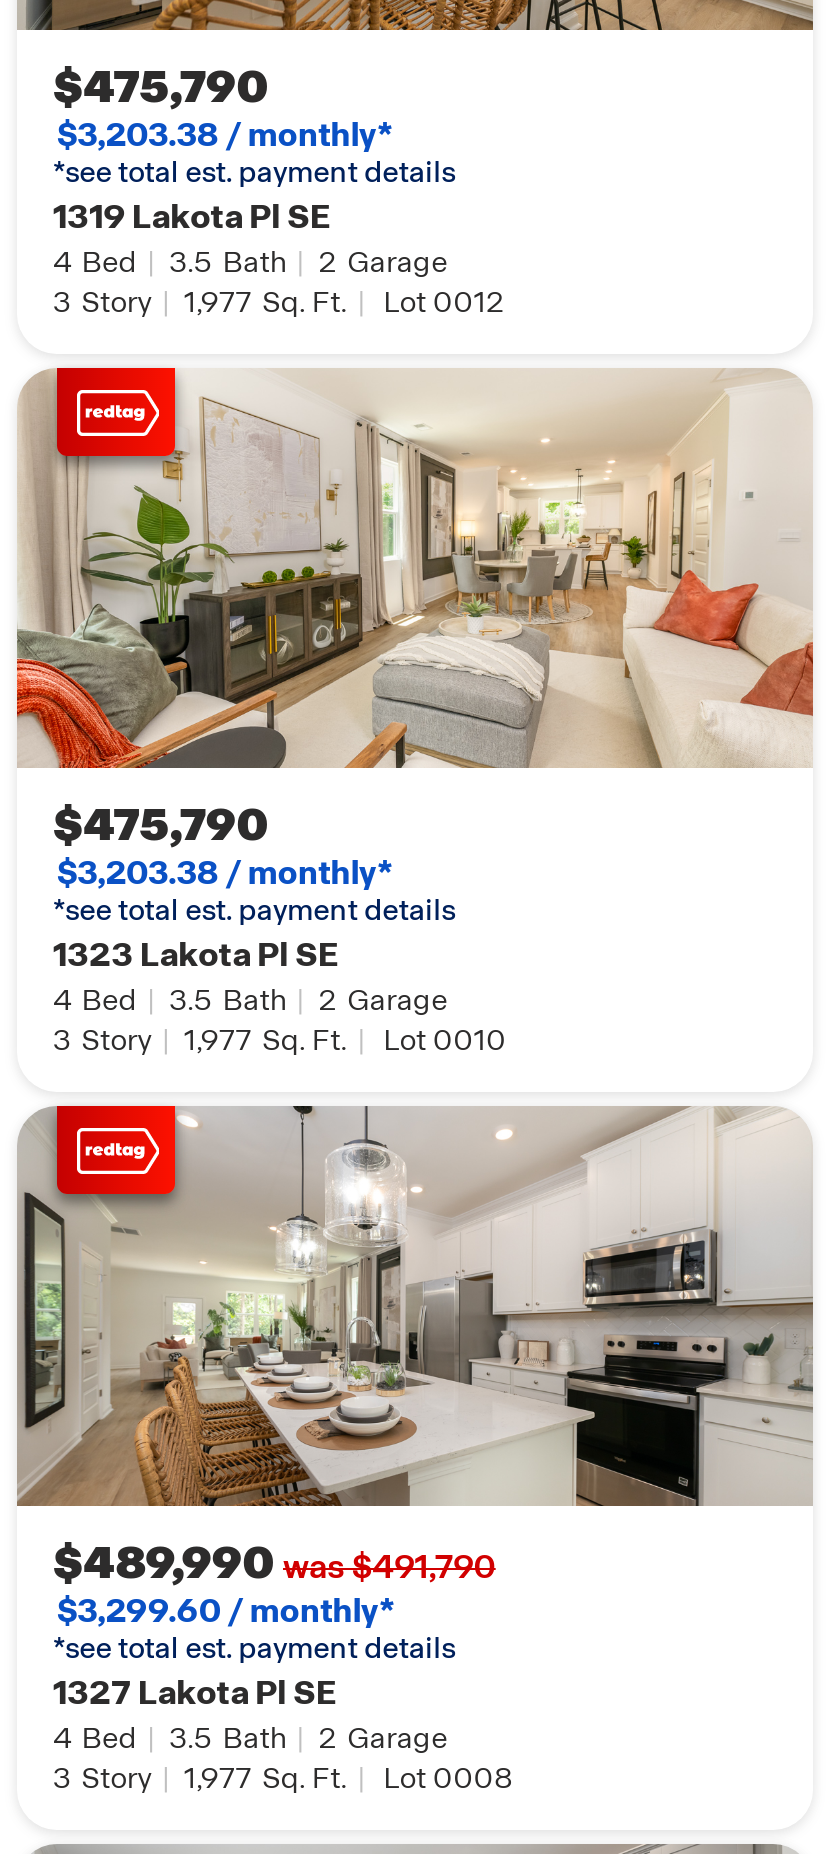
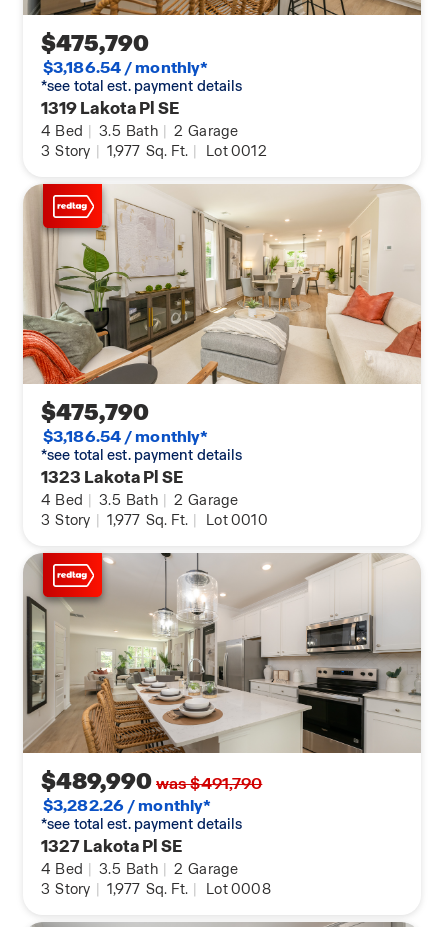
- $3,203.38 / monthly*
+ $3,186.54 / monthly*

- $3,203.38 / monthly*
+ $3,186.54 / monthly*

- $3,299.60 / monthly*
+ $3,282.26 / monthly*
